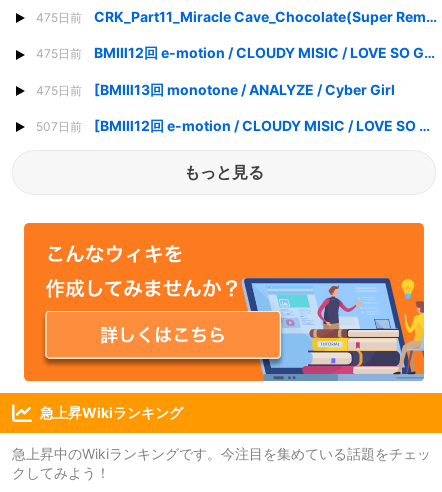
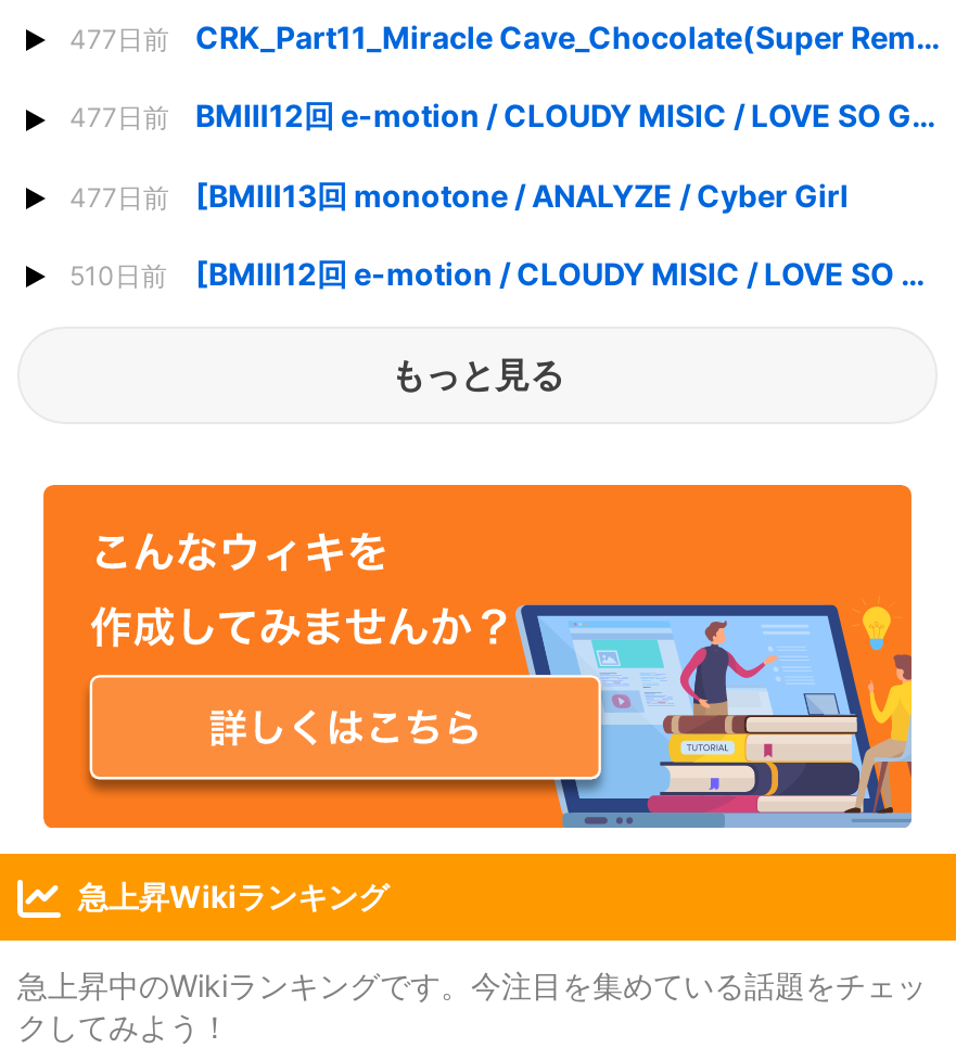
- 475日前
+ 477日前

- 475日前
+ 477日前

- 475日前 [BMⅢ13回 monotone / ANALYZE / Cyber Girl
+ 477日前 [BMⅢ13回 monotone / ANALYZE / Cyber Girl

- 507日前
+ 510日前
